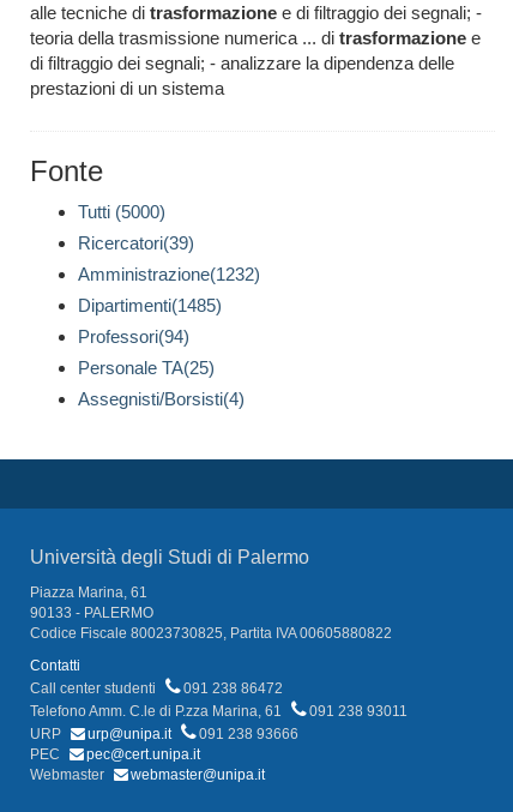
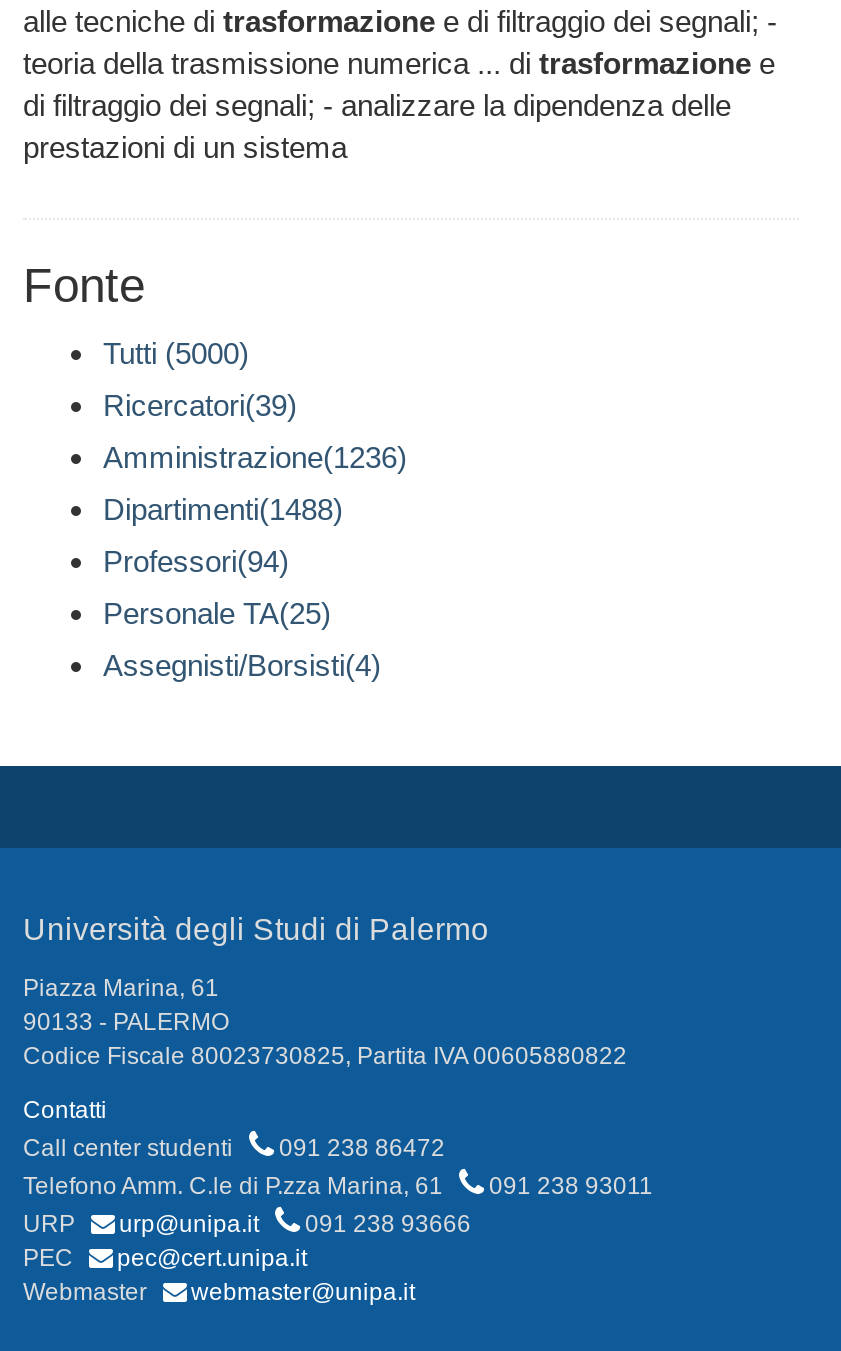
- Amministrazione(1232)
+ Amministrazione(1236)

- Dipartimenti(1485)
+ Dipartimenti(1488)
